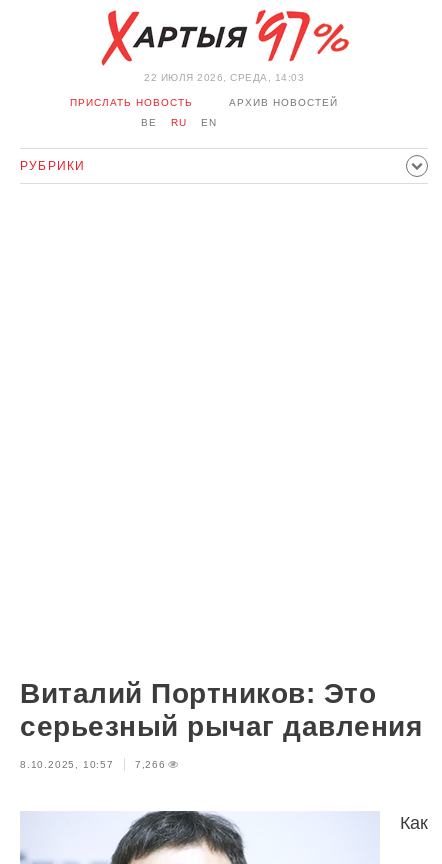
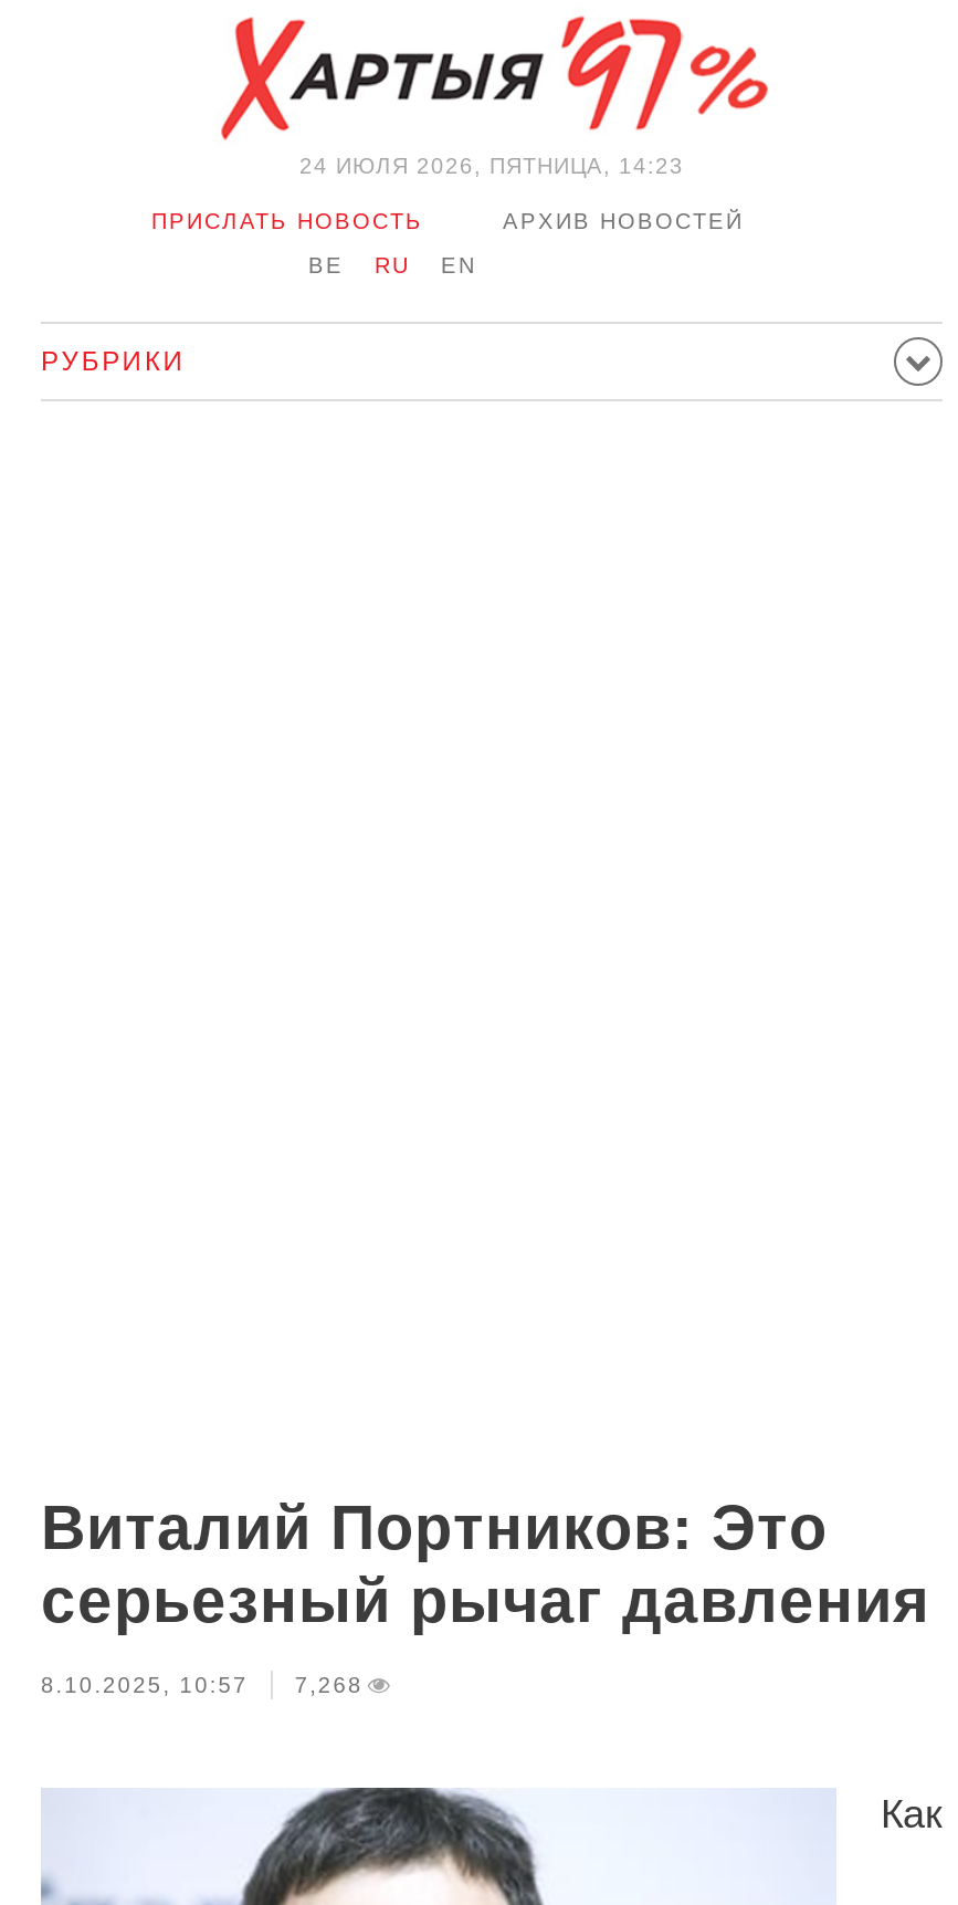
- 22 ИЮЛЯ 2026, СРЕДА, 14:03
+ 24 ИЮЛЯ 2026, ПЯТНИЦА, 14:23

- 8.10.2025, 10:57 7,266
+ 8.10.2025, 10:57 7,268
